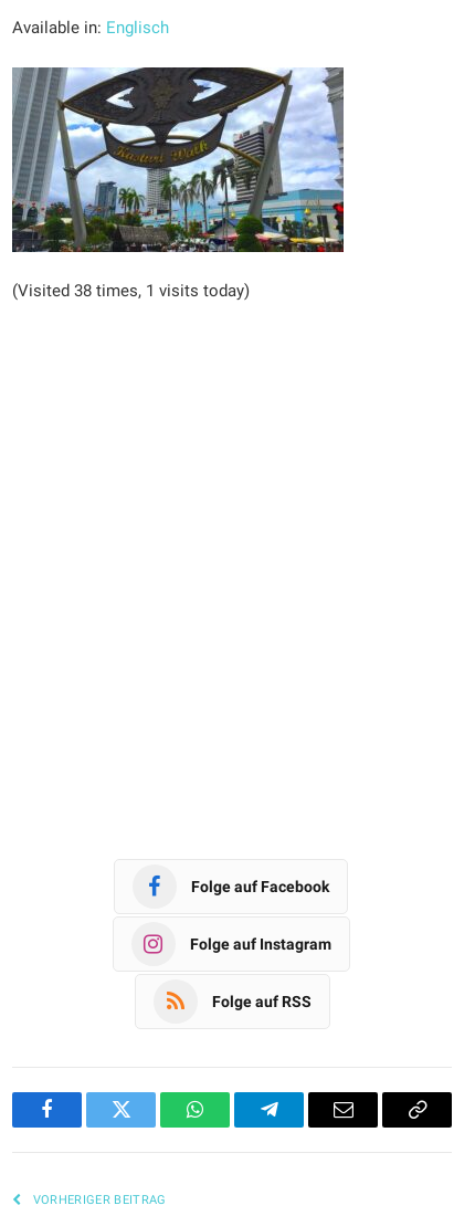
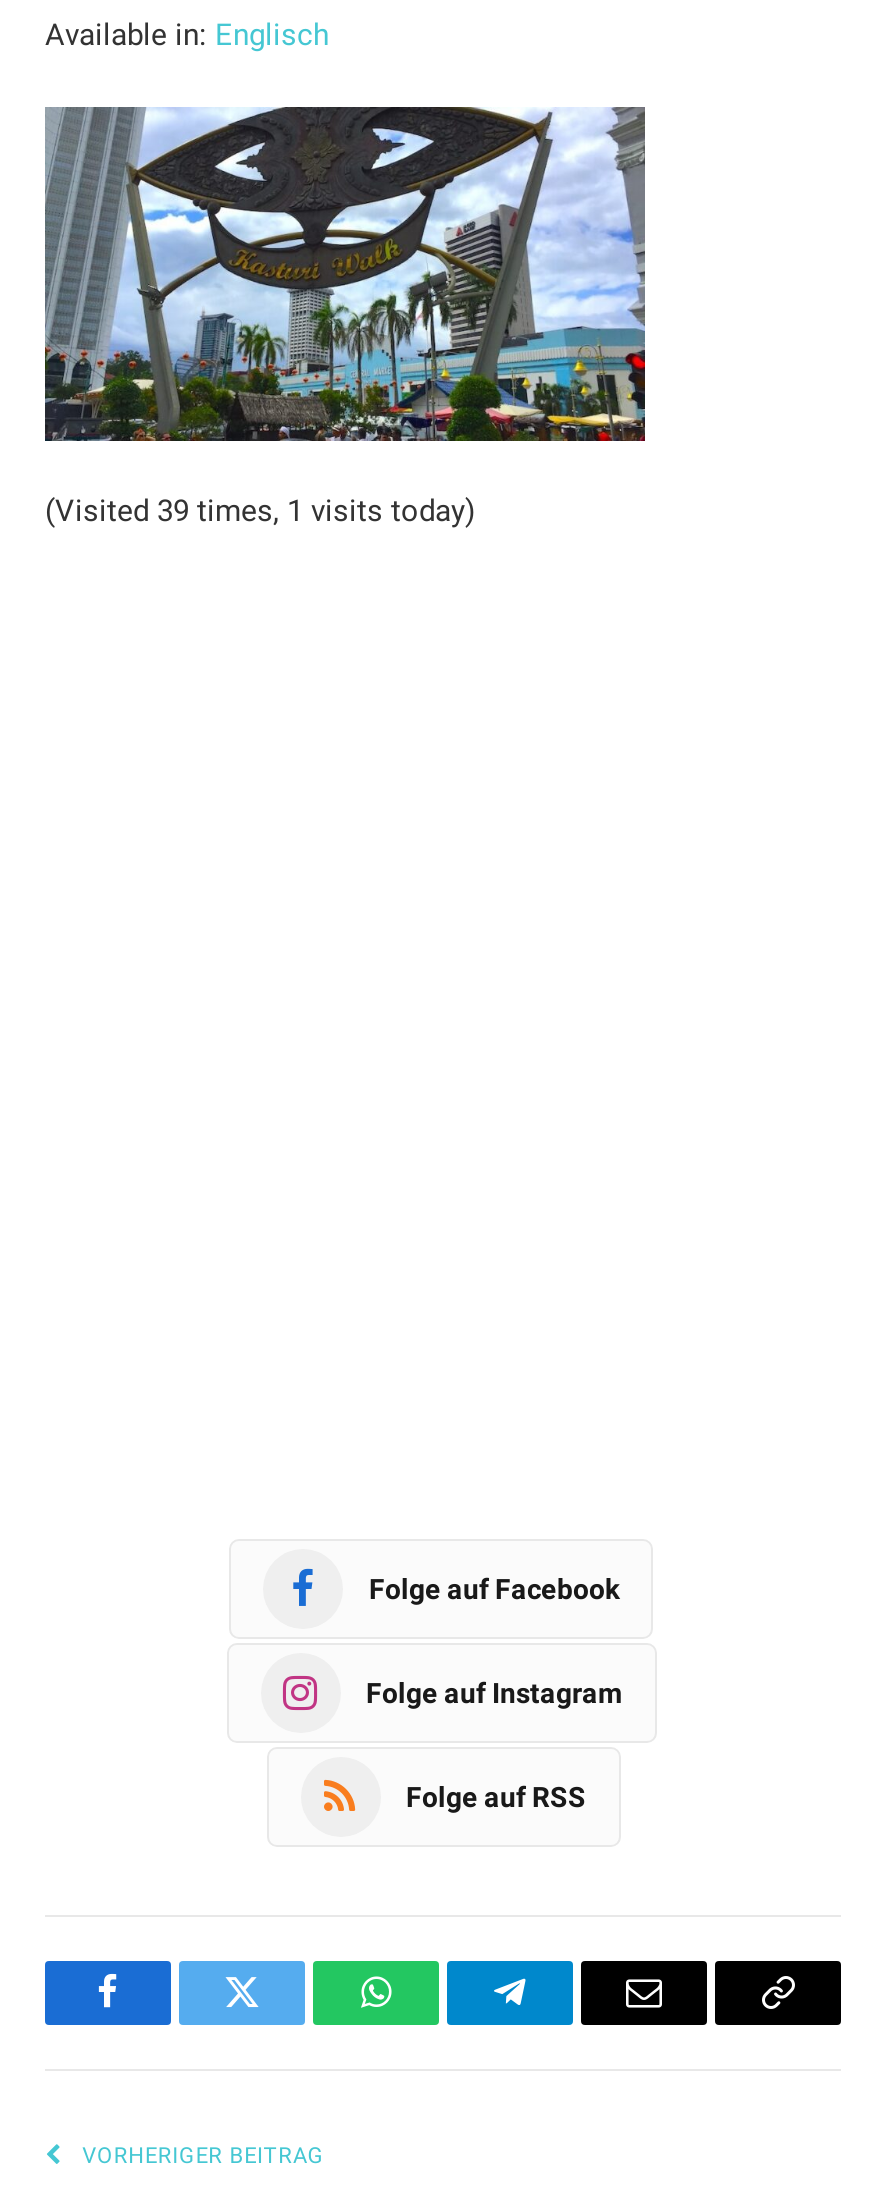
- (Visited 38 times, 1 visits today)
+ (Visited 39 times, 1 visits today)
